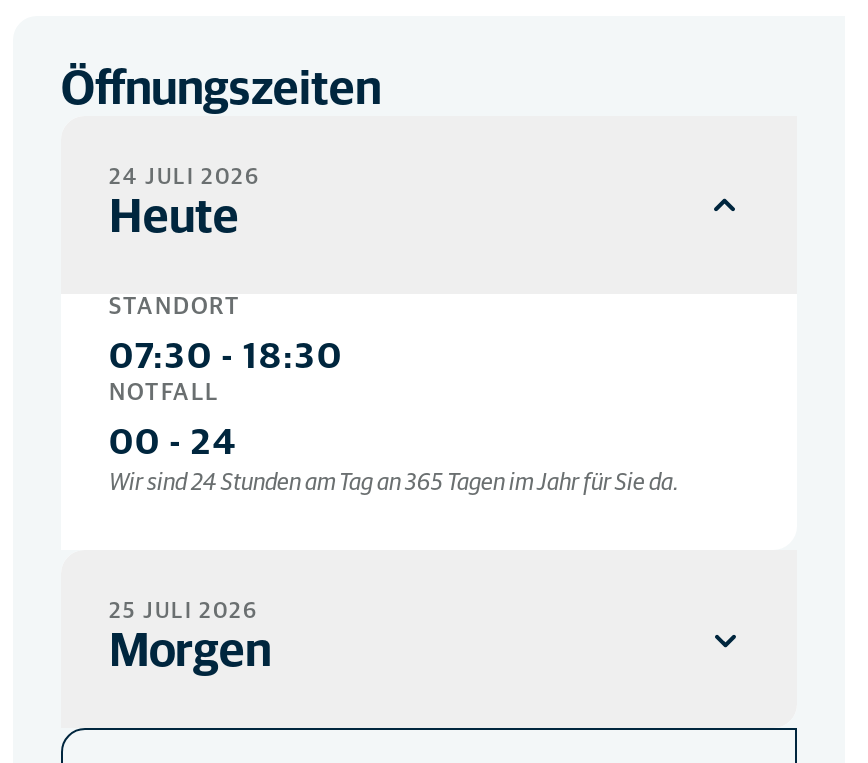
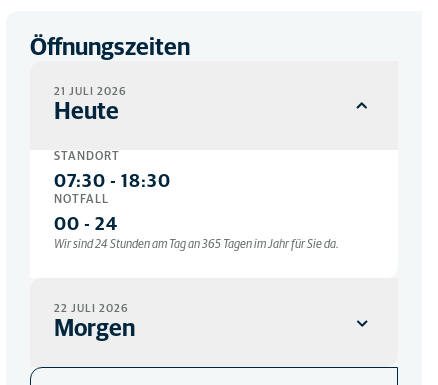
- 24 JULI 2026
+ 21 JULI 2026

- 25 JULI 2026
+ 22 JULI 2026
